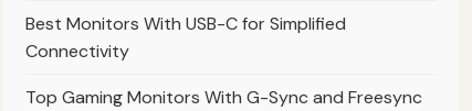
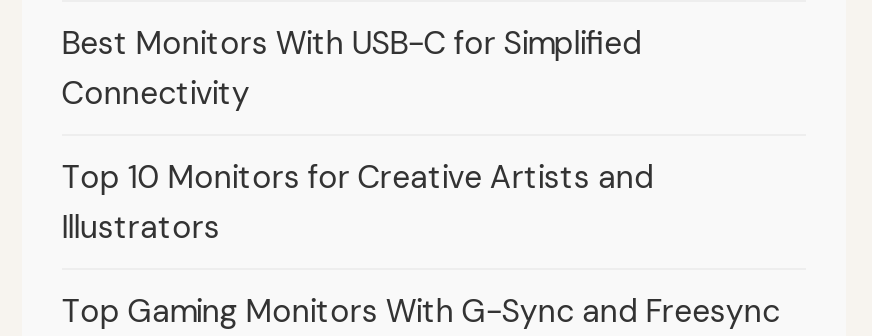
+ Top 10 Monitors for Creative Artists and
+ Illustrators
